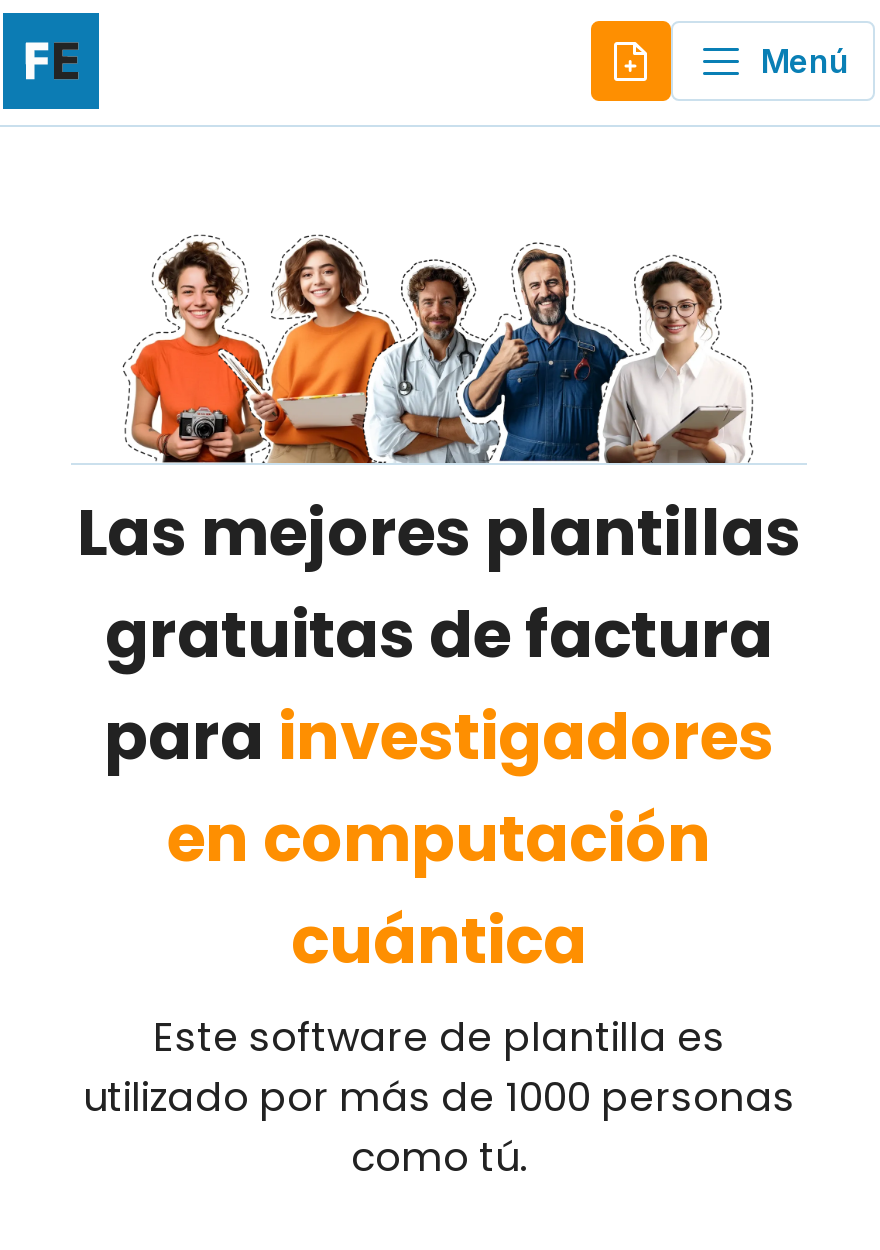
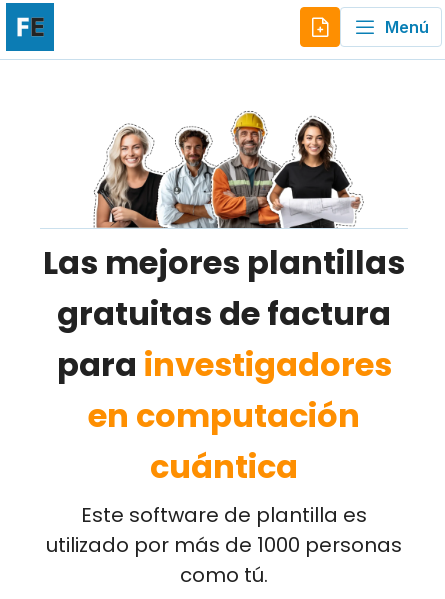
- [image]
+ [image]
